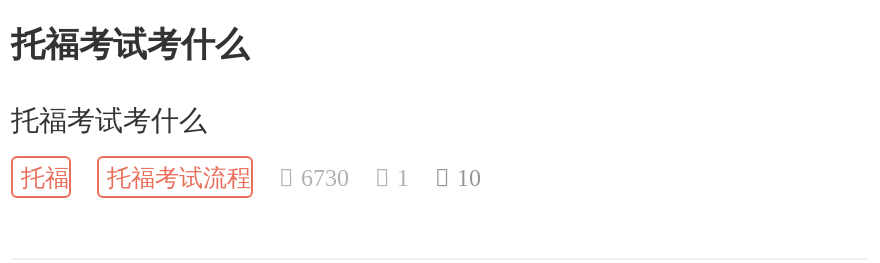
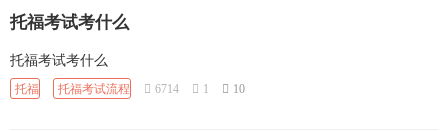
- 托福 托福考试流程 6730 1 10
+ 托福 托福考试流程 6714 1 10
